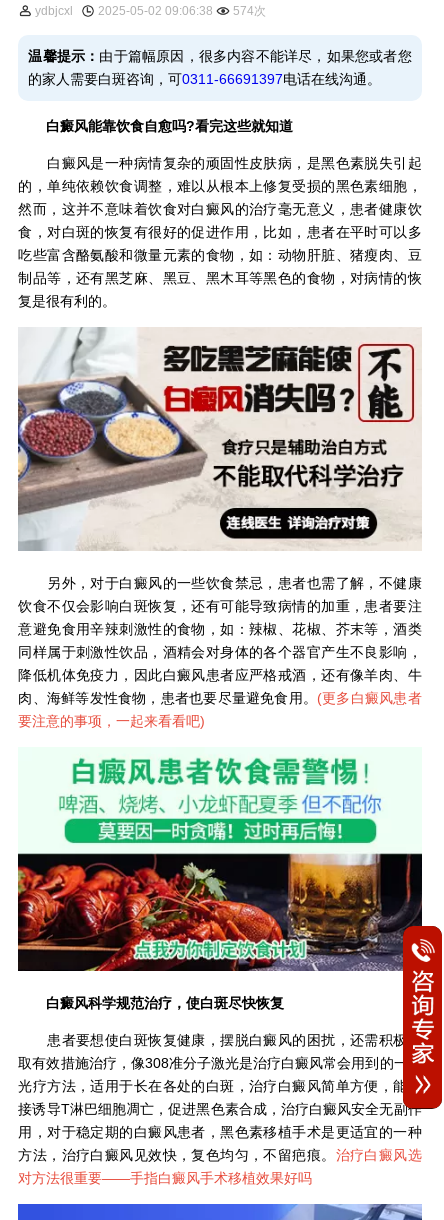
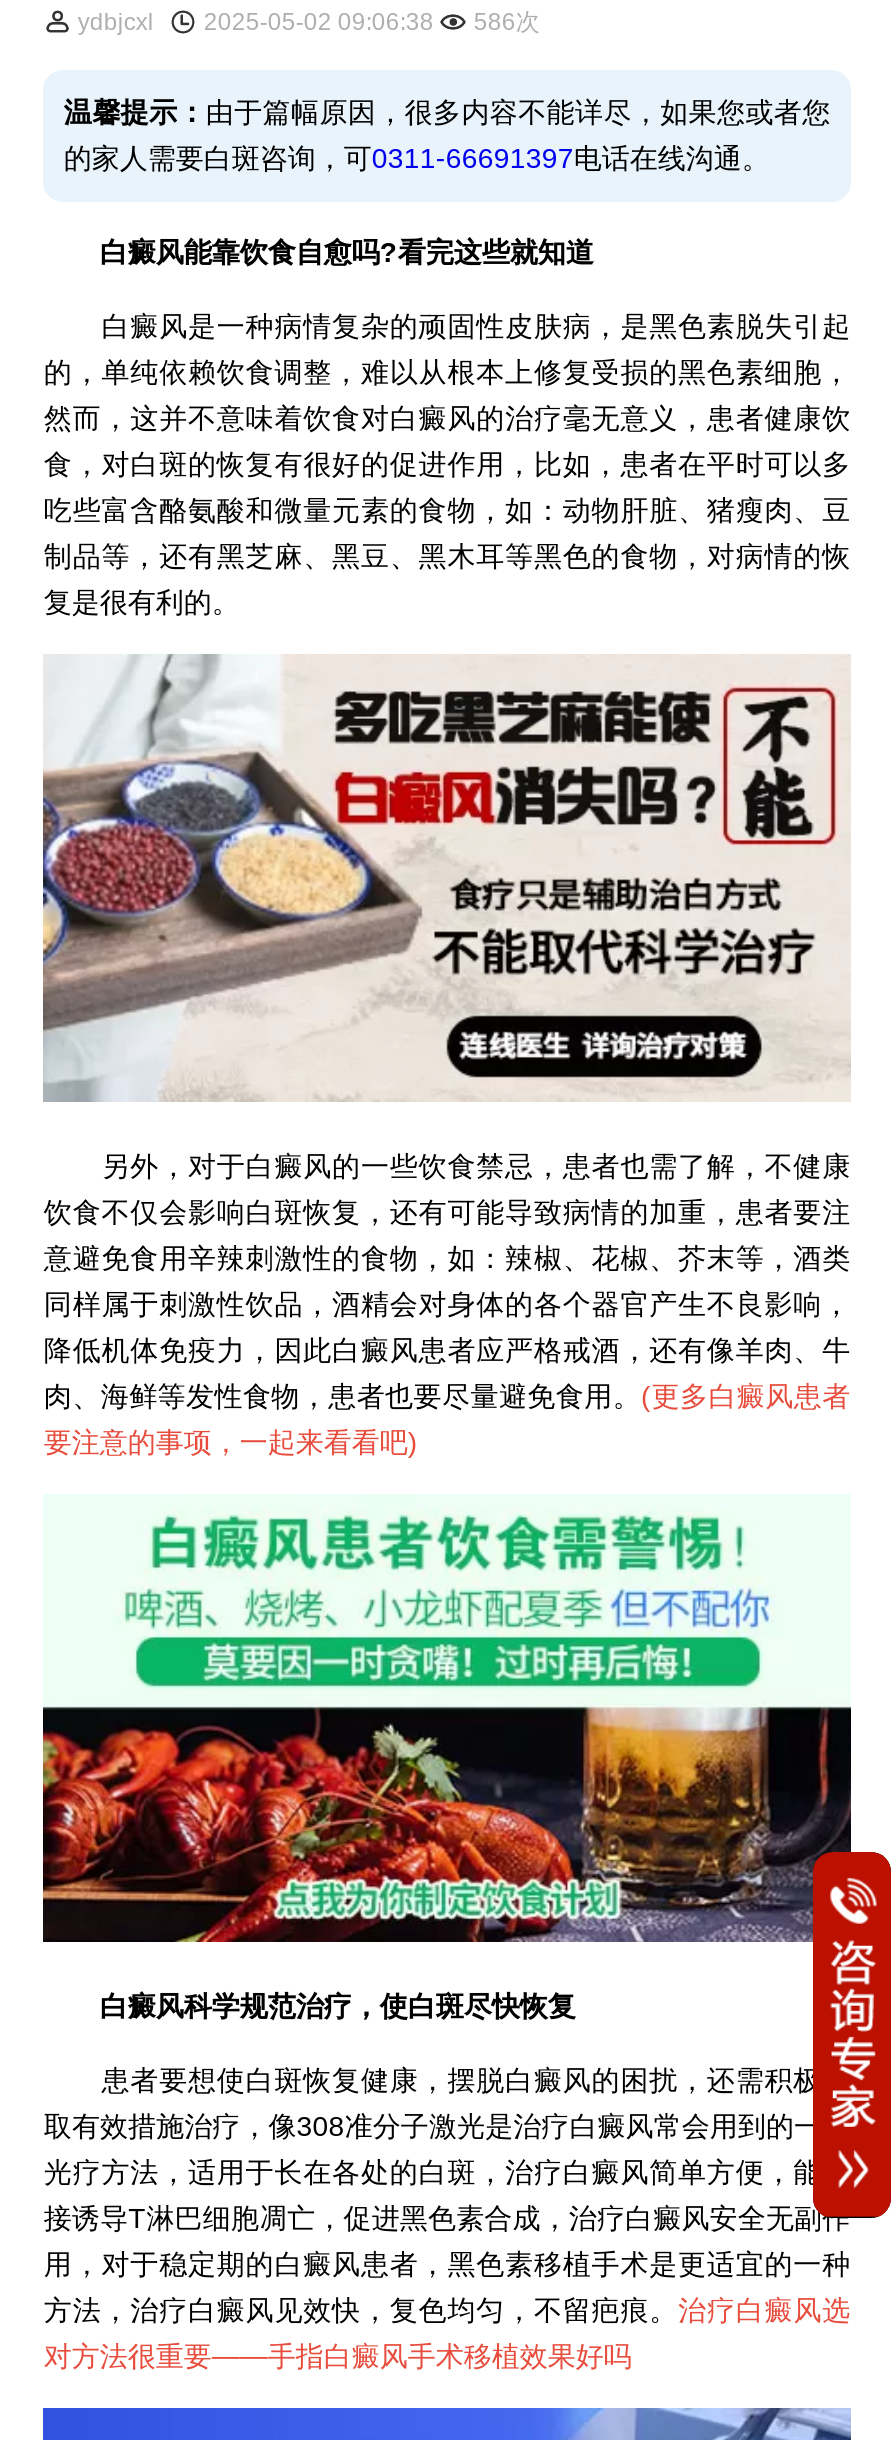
- ydbjcxl 2025-05-02 09:06:38 574次
+ ydbjcxl 2025-05-02 09:06:38 586次
